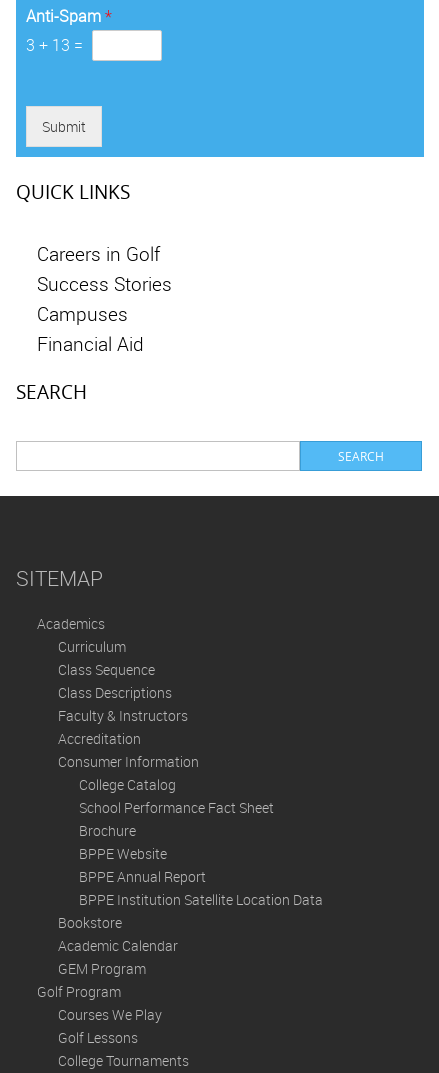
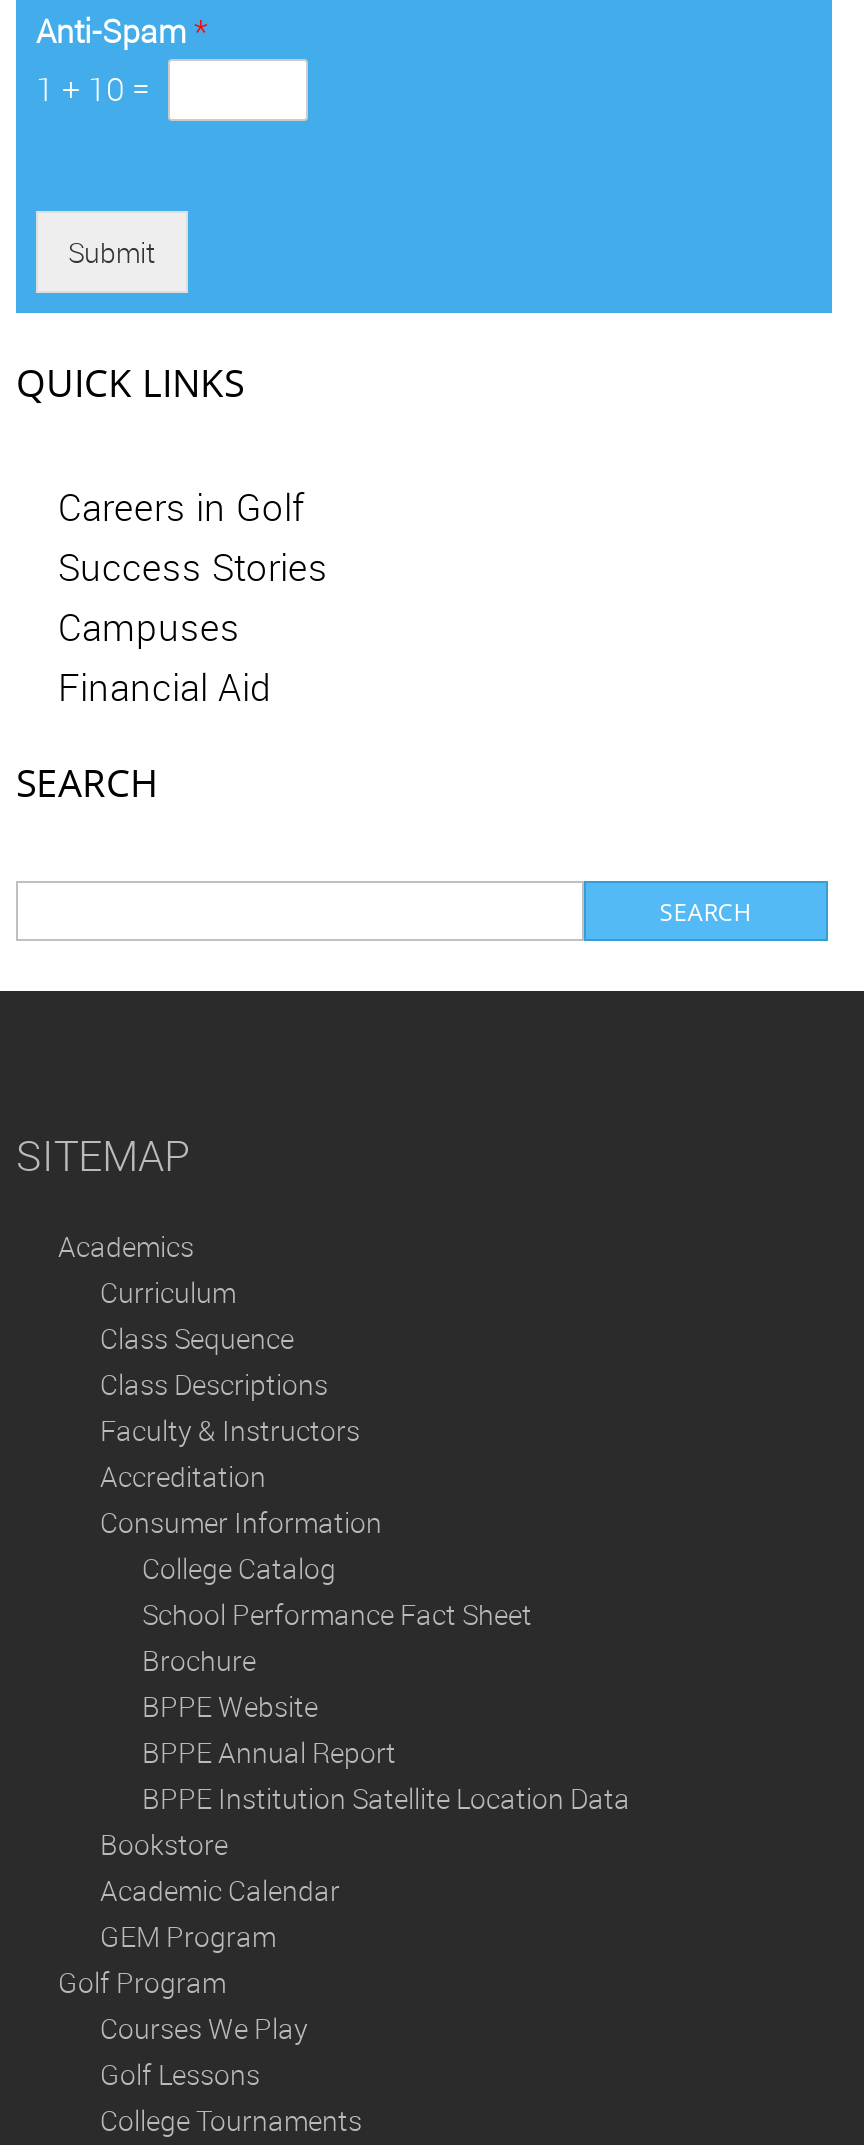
- 3 + 13 =
+ 1 + 10 =
